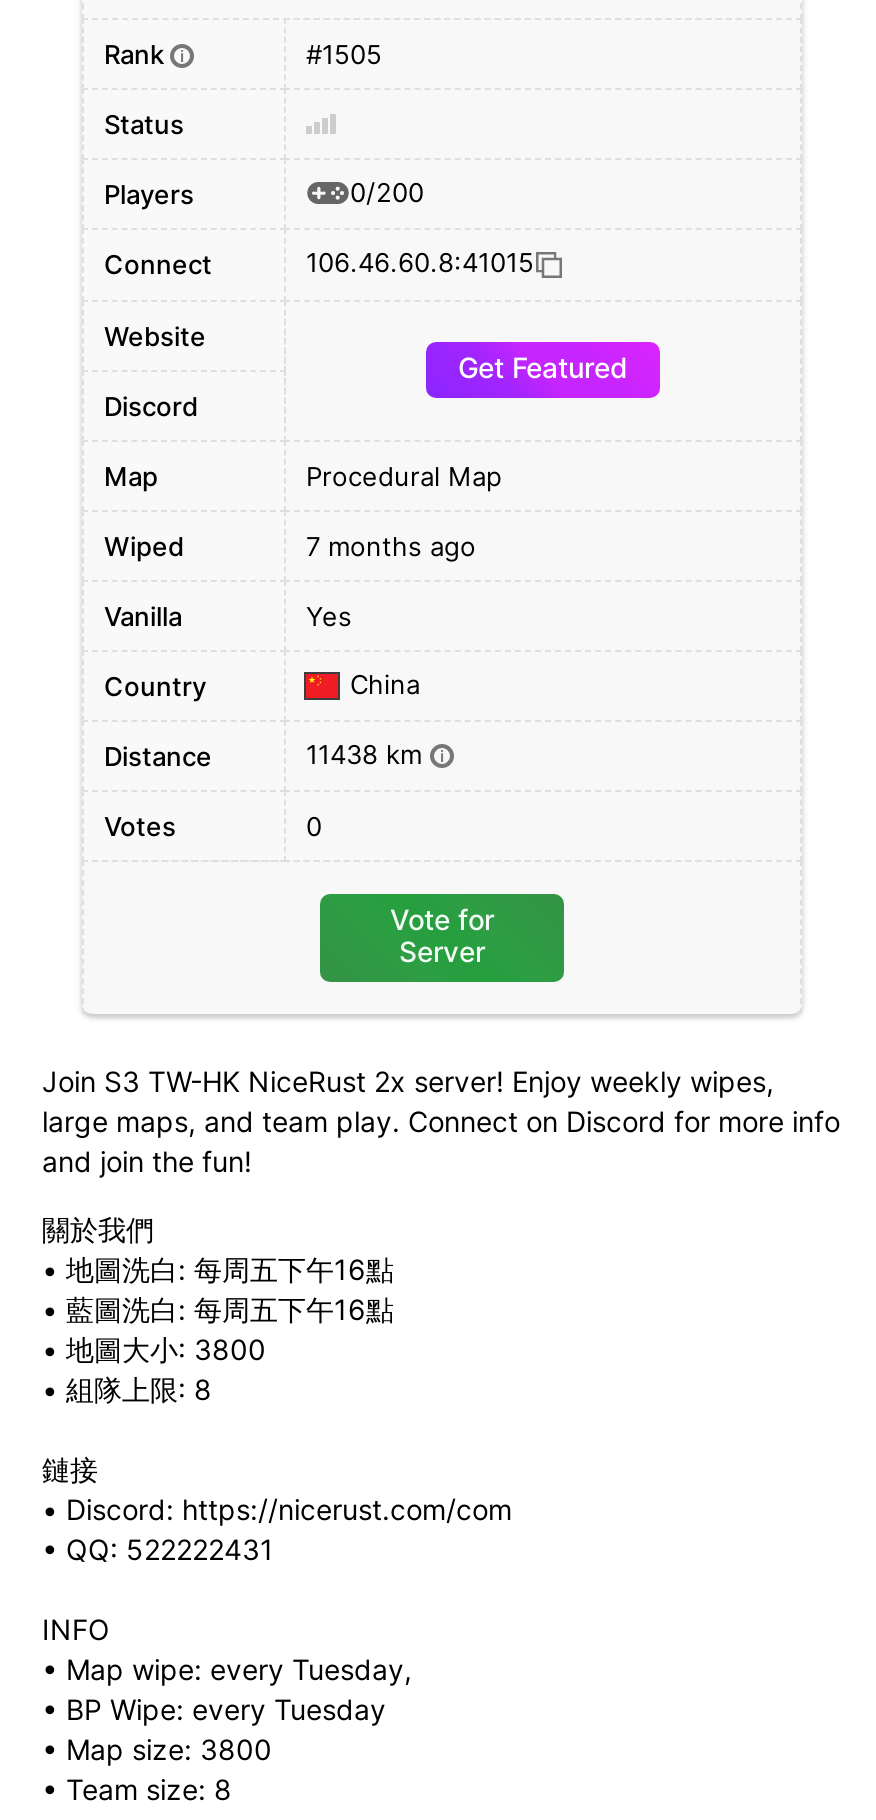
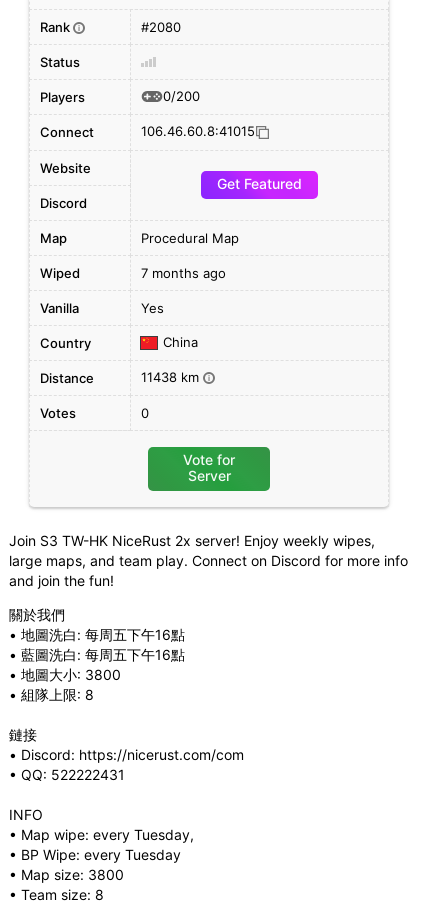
- #1505
+ #2080
